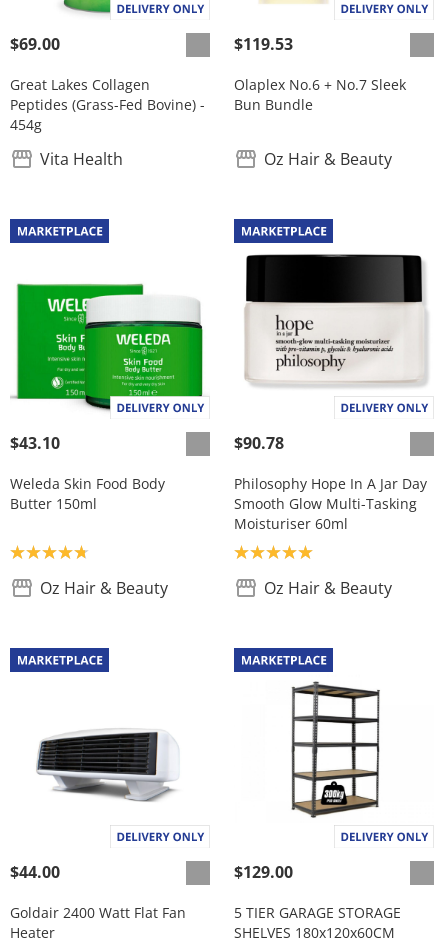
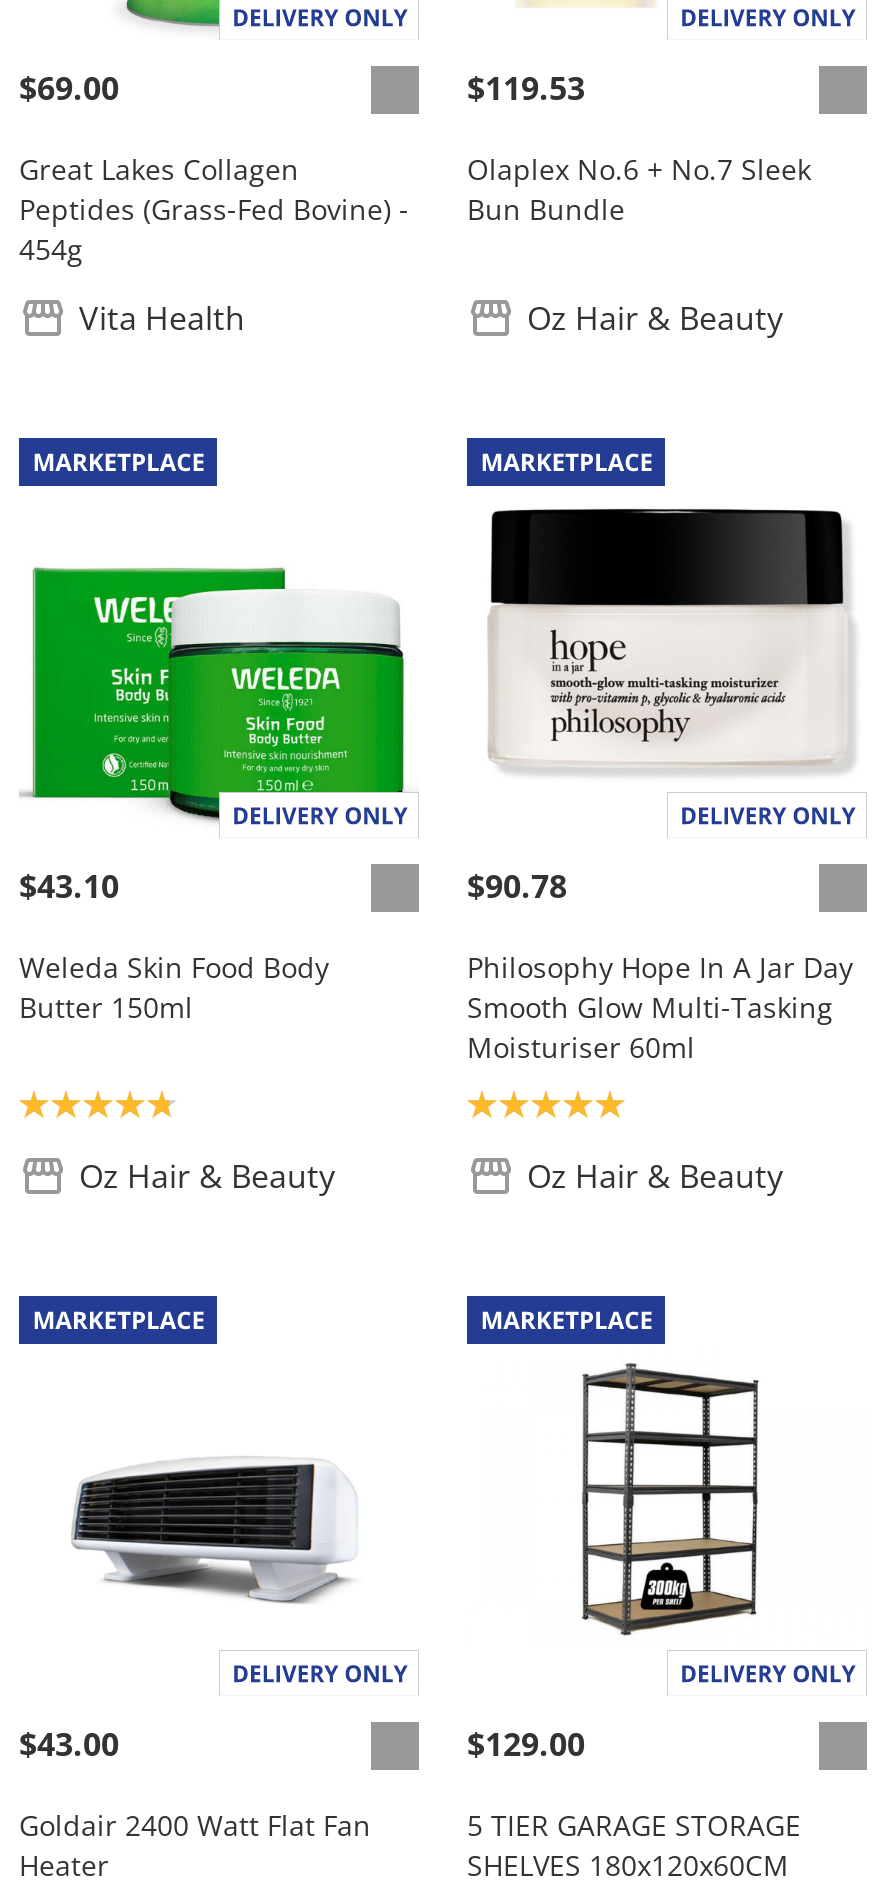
- $44.00
+ $43.00
